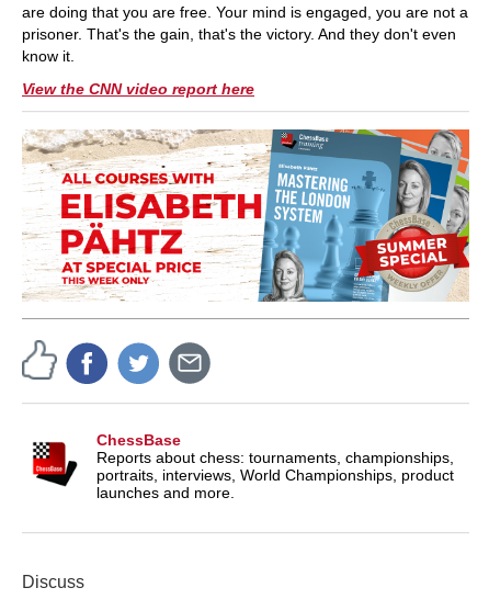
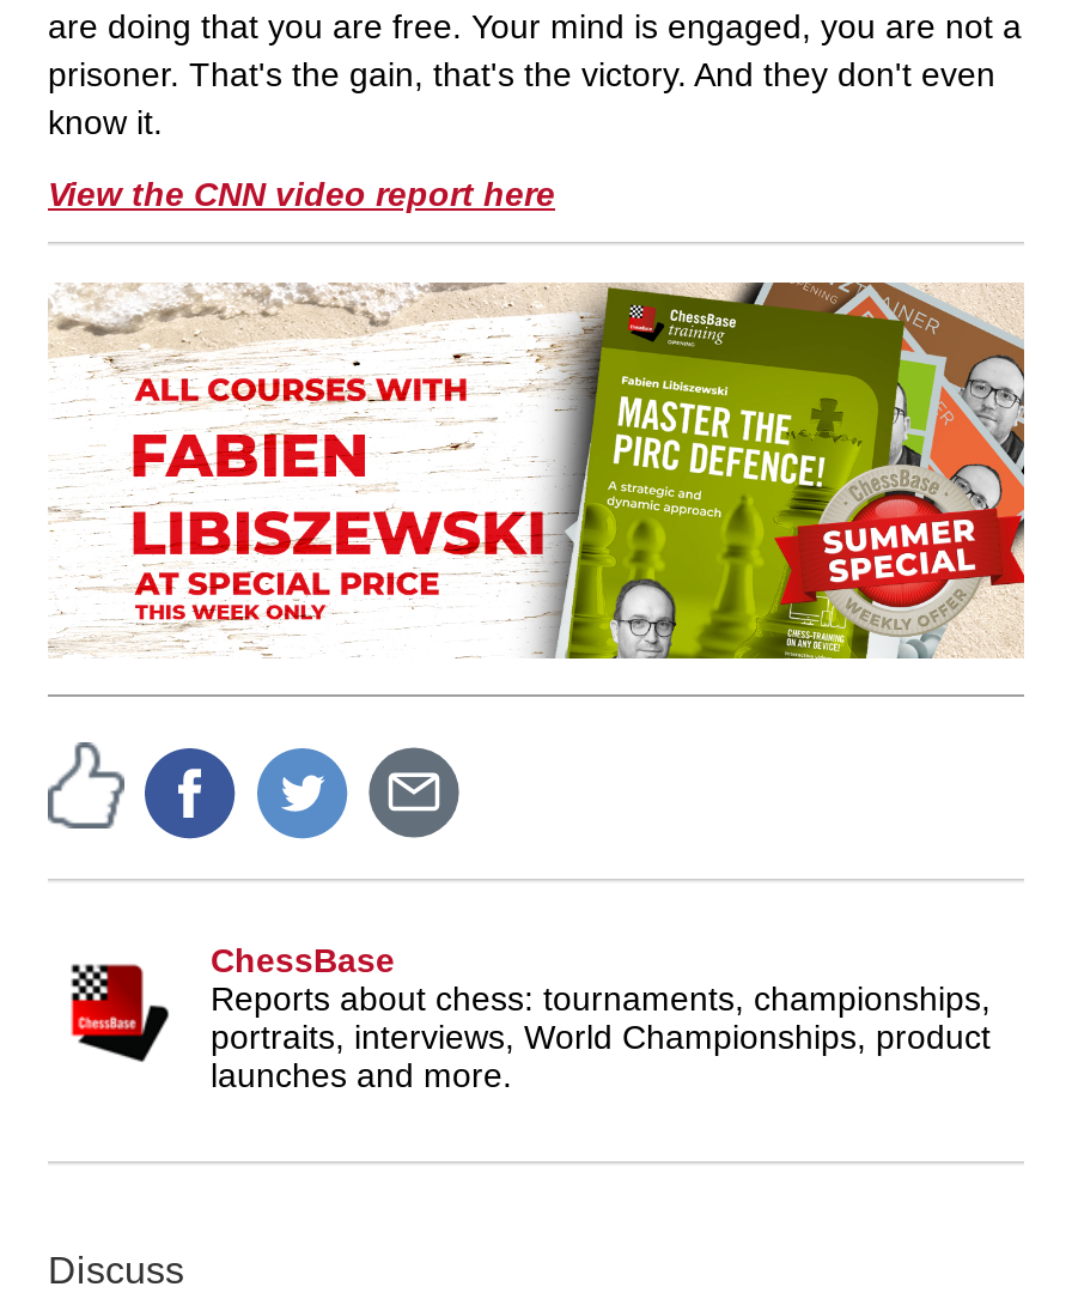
- [image]
+ [image]
